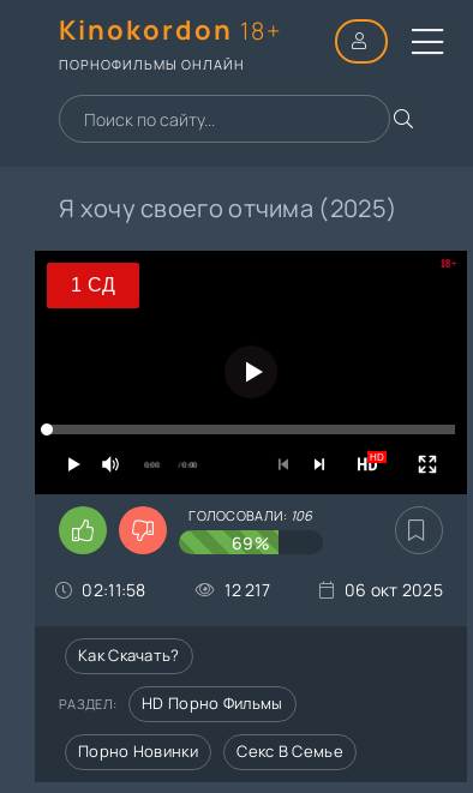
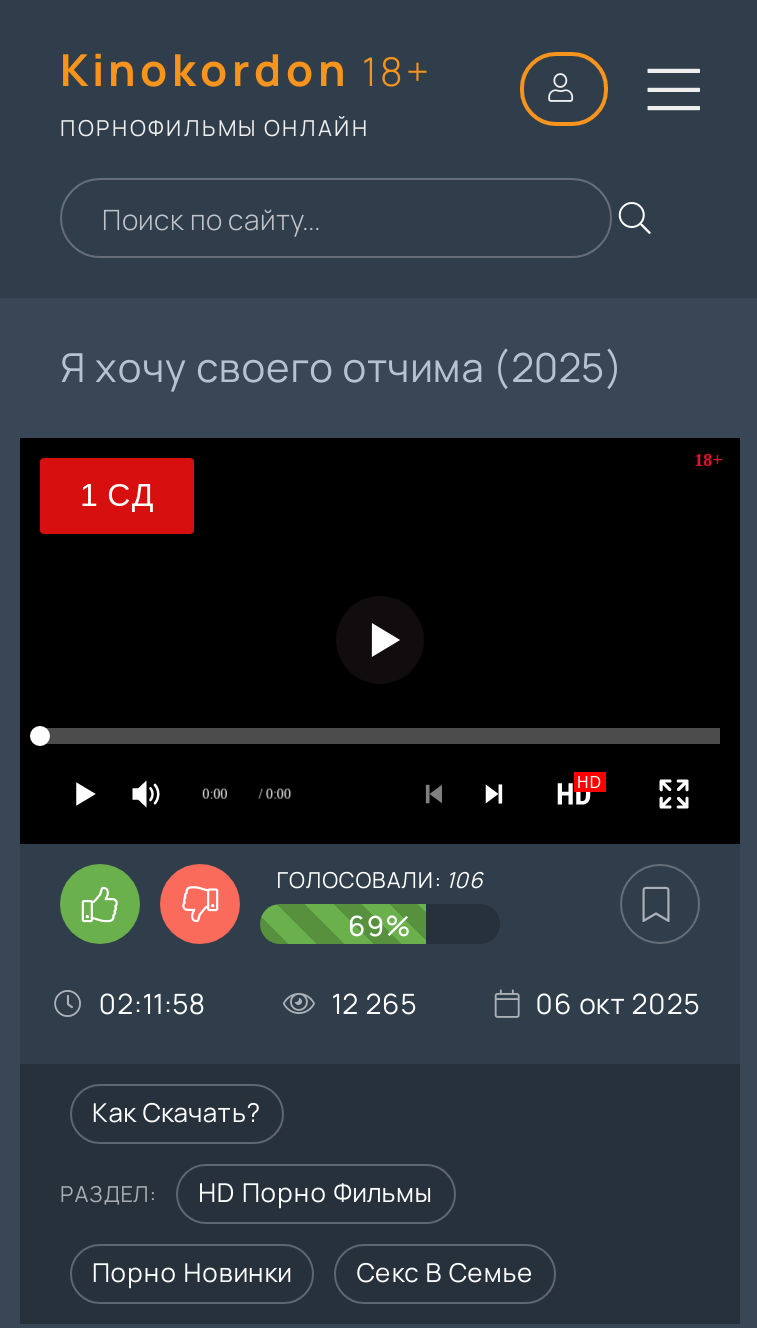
- 12 217
+ 12 265
